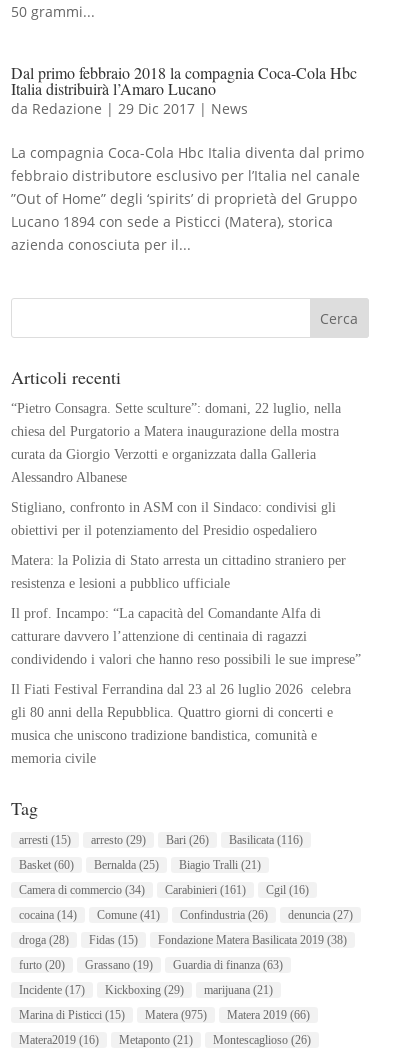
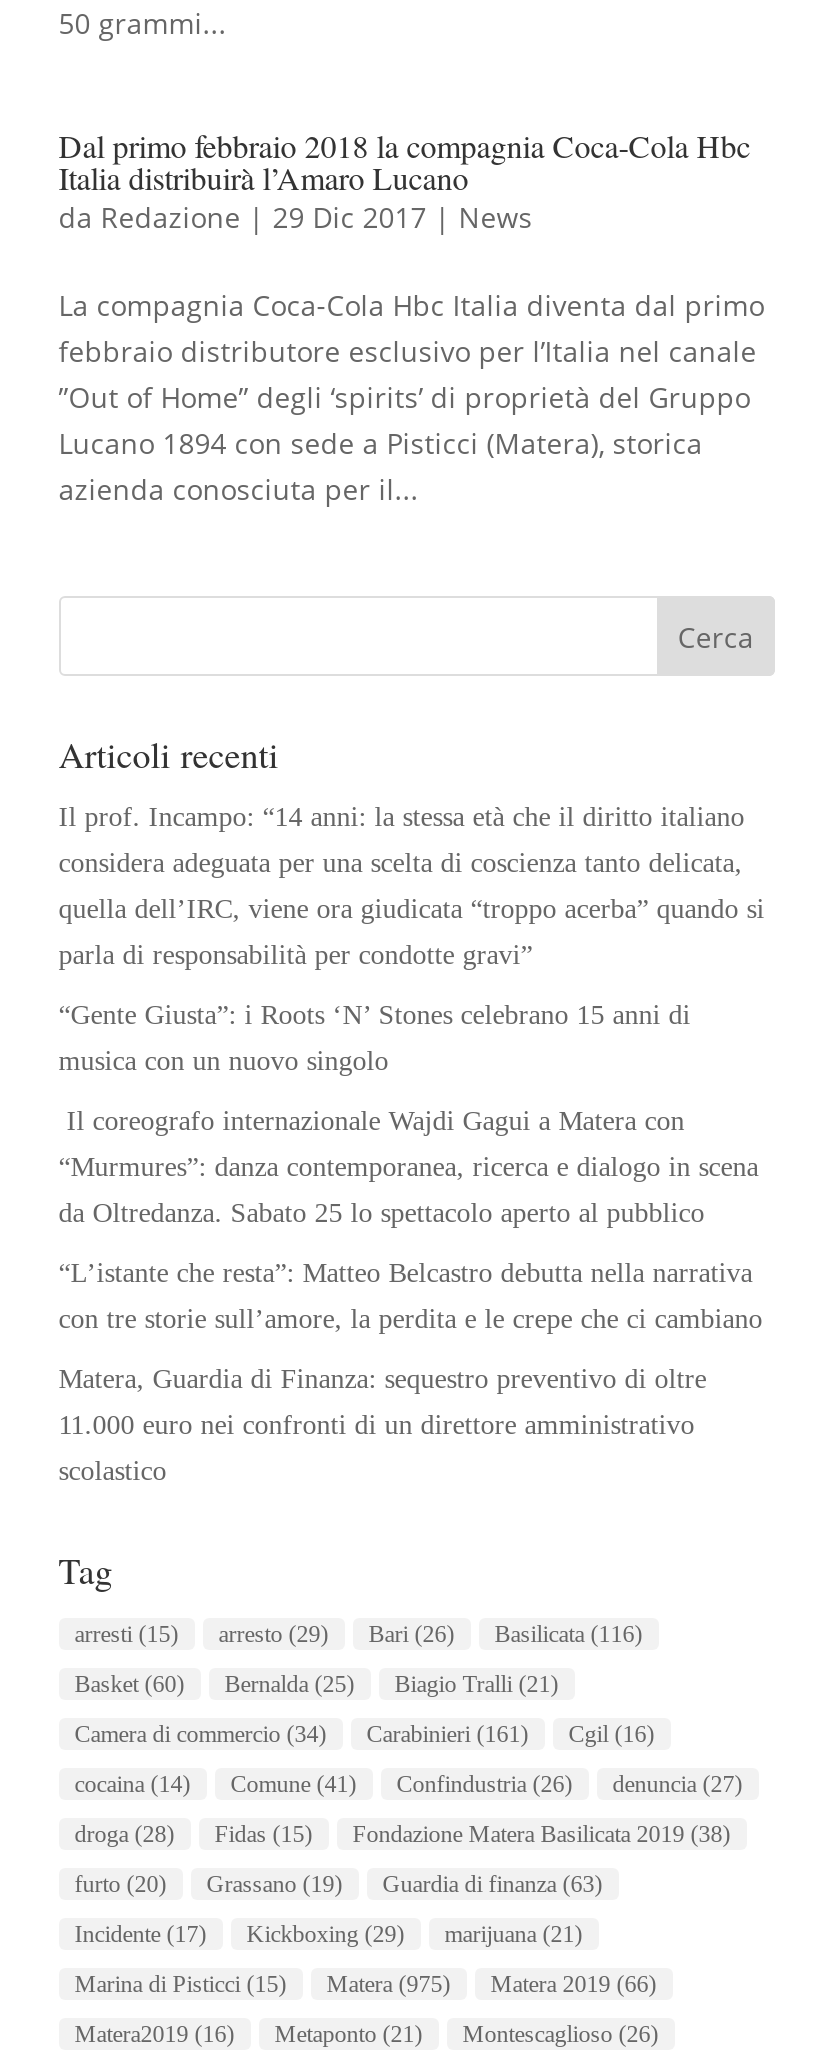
- “Pietro Consagra. Sette sculture”: domani, 22 luglio, nella
- chiesa del Purgatorio a Matera inaugurazione della mostra
- curata da Giorgio Verzotti e organizzata dalla Galleria
- Alessandro Albanese
- Stigliano, confronto in ASM con il Sindaco: condivisi gli
- obiettivi per il potenziamento del Presidio ospedaliero
- Matera: la Polizia di Stato arresta un cittadino straniero per
- resistenza e lesioni a pubblico ufficiale
- Il prof. Incampo: “La capacità del Comandante Alfa di
- catturare davvero l’attenzione di centinaia di ragazzi
- condividendo i valori che hanno reso possibili le sue imprese”
- Il Fiati Festival Ferrandina dal 23 al 26 luglio 2026 celebra
- gli 80 anni della Repubblica. Quattro giorni di concerti e
- musica che uniscono tradizione bandistica, comunità e
- memoria civile
+ Il prof. Incampo: “14 anni: la stessa età che il diritto italiano
+ considera adeguata per una scelta di coscienza tanto delicata,
+ quella dell’IRC, viene ora giudicata “troppo acerba” quando si
+ parla di responsabilità per condotte gravi”
+ “Gente Giusta”: i Roots ‘N’ Stones celebrano 15 anni di
+ musica con un nuovo singolo
+ Il coreografo internazionale Wajdi Gagui a Matera con
+ “Murmures”: danza contemporanea, ricerca e dialogo in scena
+ da Oltredanza. Sabato 25 lo spettacolo aperto al pubblico
+ “L’istante che resta”: Matteo Belcastro debutta nella narrativa
+ con tre storie sull’amore, la perdita e le crepe che ci cambiano
+ Matera, Guardia di Finanza: sequestro preventivo di oltre
+ 11.000 euro nei confronti di un direttore amministrativo
+ scolastico
